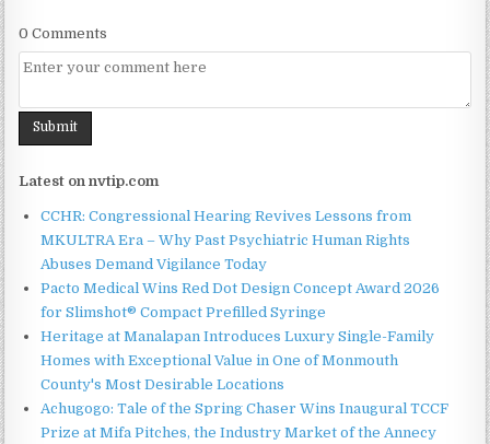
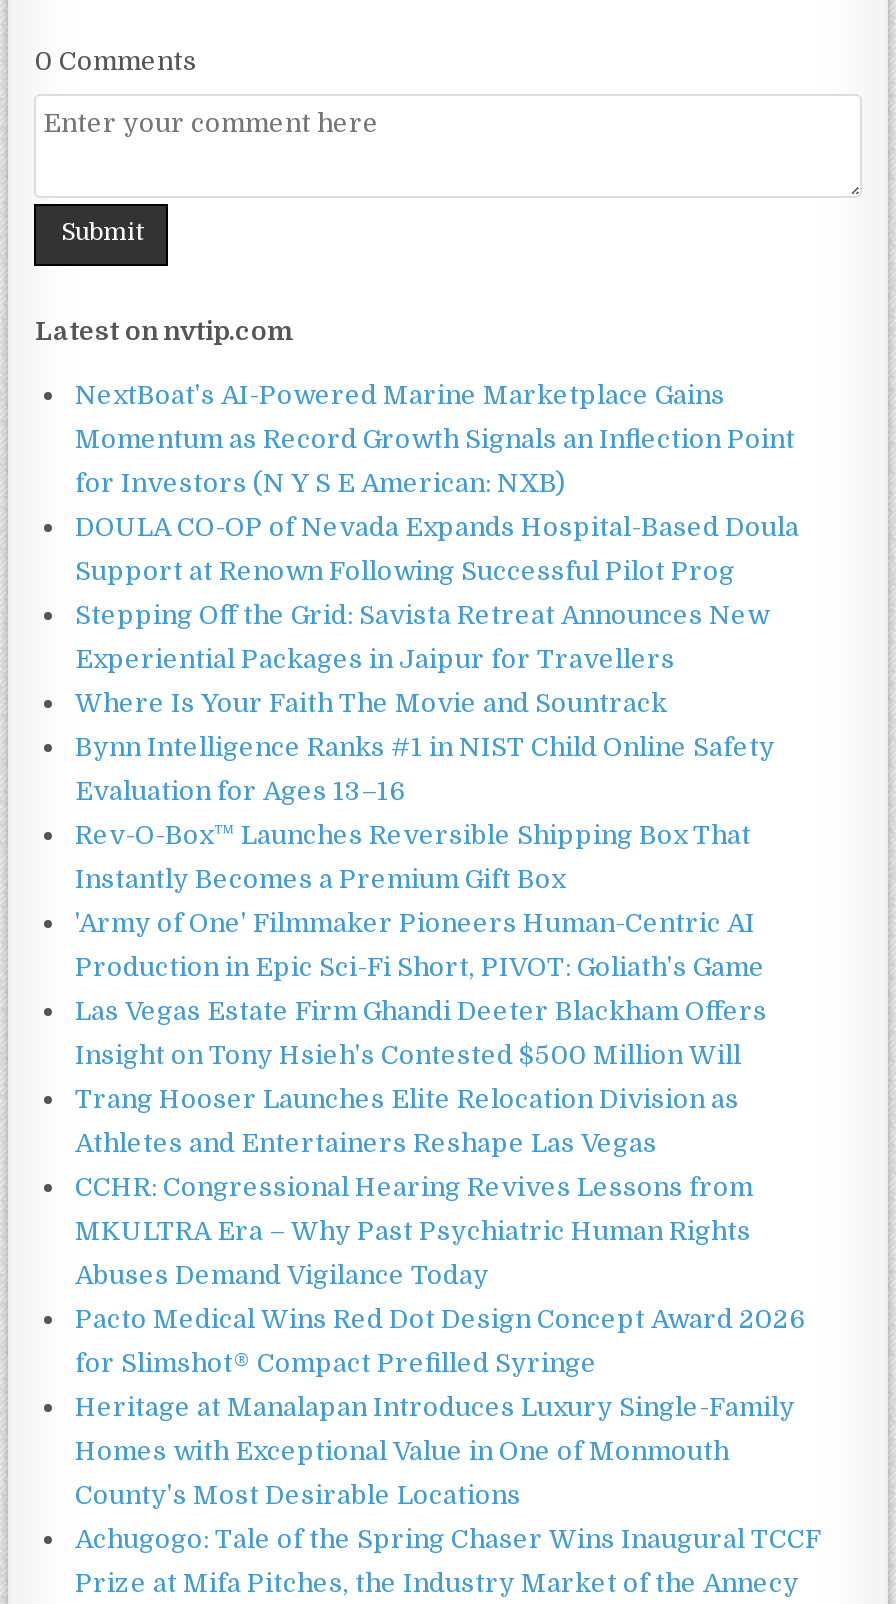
+ NextBoat's AI-Powered Marine Marketplace Gains
+ Momentum as Record Growth Signals an Inflection Point
+ for Investors (N Y S E American: NXB)
+ DOULA CO-OP of Nevada Expands Hospital-Based Doula
+ Support at Renown Following Successful Pilot Prog
+ Stepping Off the Grid: Savista Retreat Announces New
+ Experiential Packages in Jaipur for Travellers
+ Where Is Your Faith The Movie and Sountrack
+ Bynn Intelligence Ranks #1 in NIST Child Online Safety
+ Evaluation for Ages 13–16
+ Rev-O-Box™ Launches Reversible Shipping Box That
+ Instantly Becomes a Premium Gift Box
+ 'Army of One' Filmmaker Pioneers Human-Centric AI
+ Production in Epic Sci-Fi Short, PIVOT: Goliath's Game
+ Las Vegas Estate Firm Ghandi Deeter Blackham Offers
+ Insight on Tony Hsieh's Contested $500 Million Will
+ Trang Hooser Launches Elite Relocation Division as
+ Athletes and Entertainers Reshape Las Vegas
